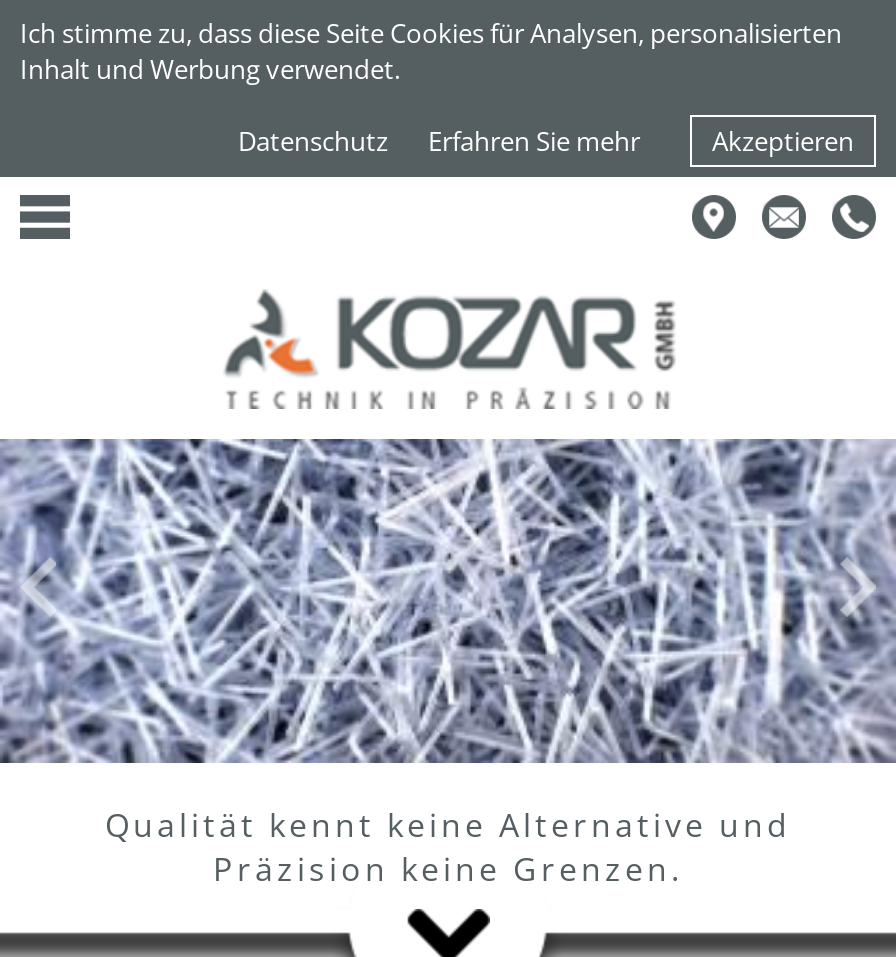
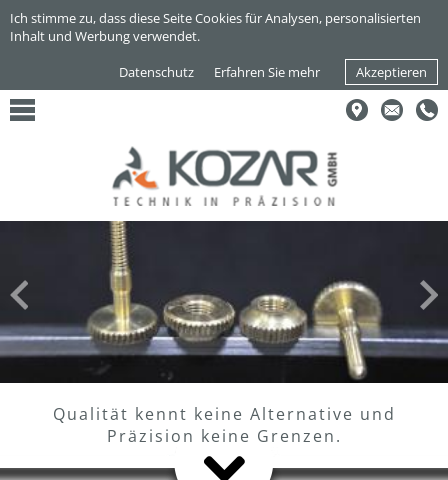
- [image]
+ [image]
